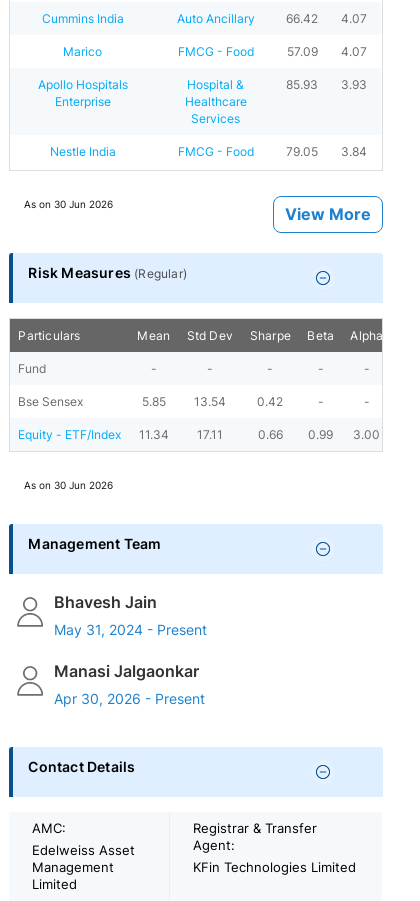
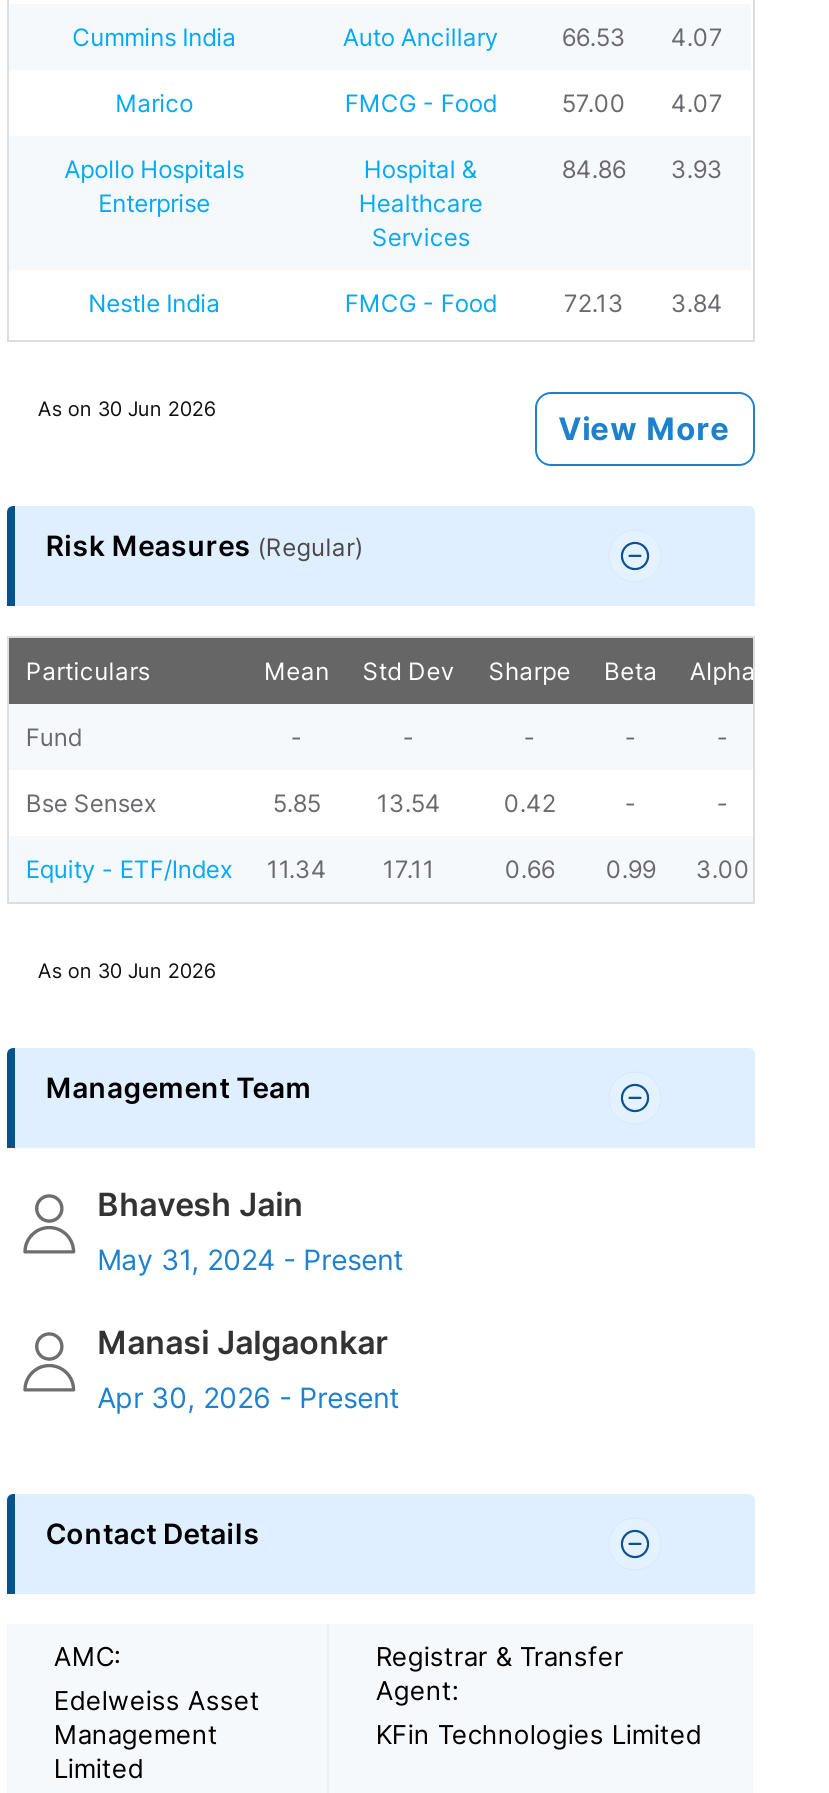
- 66.42 4.07
+ 66.53 4.07

- 57.09 4.07
+ 57.00 4.07

- 85.93 3.93
+ 84.86 3.93

- 79.05 3.84
+ 72.13 3.84
